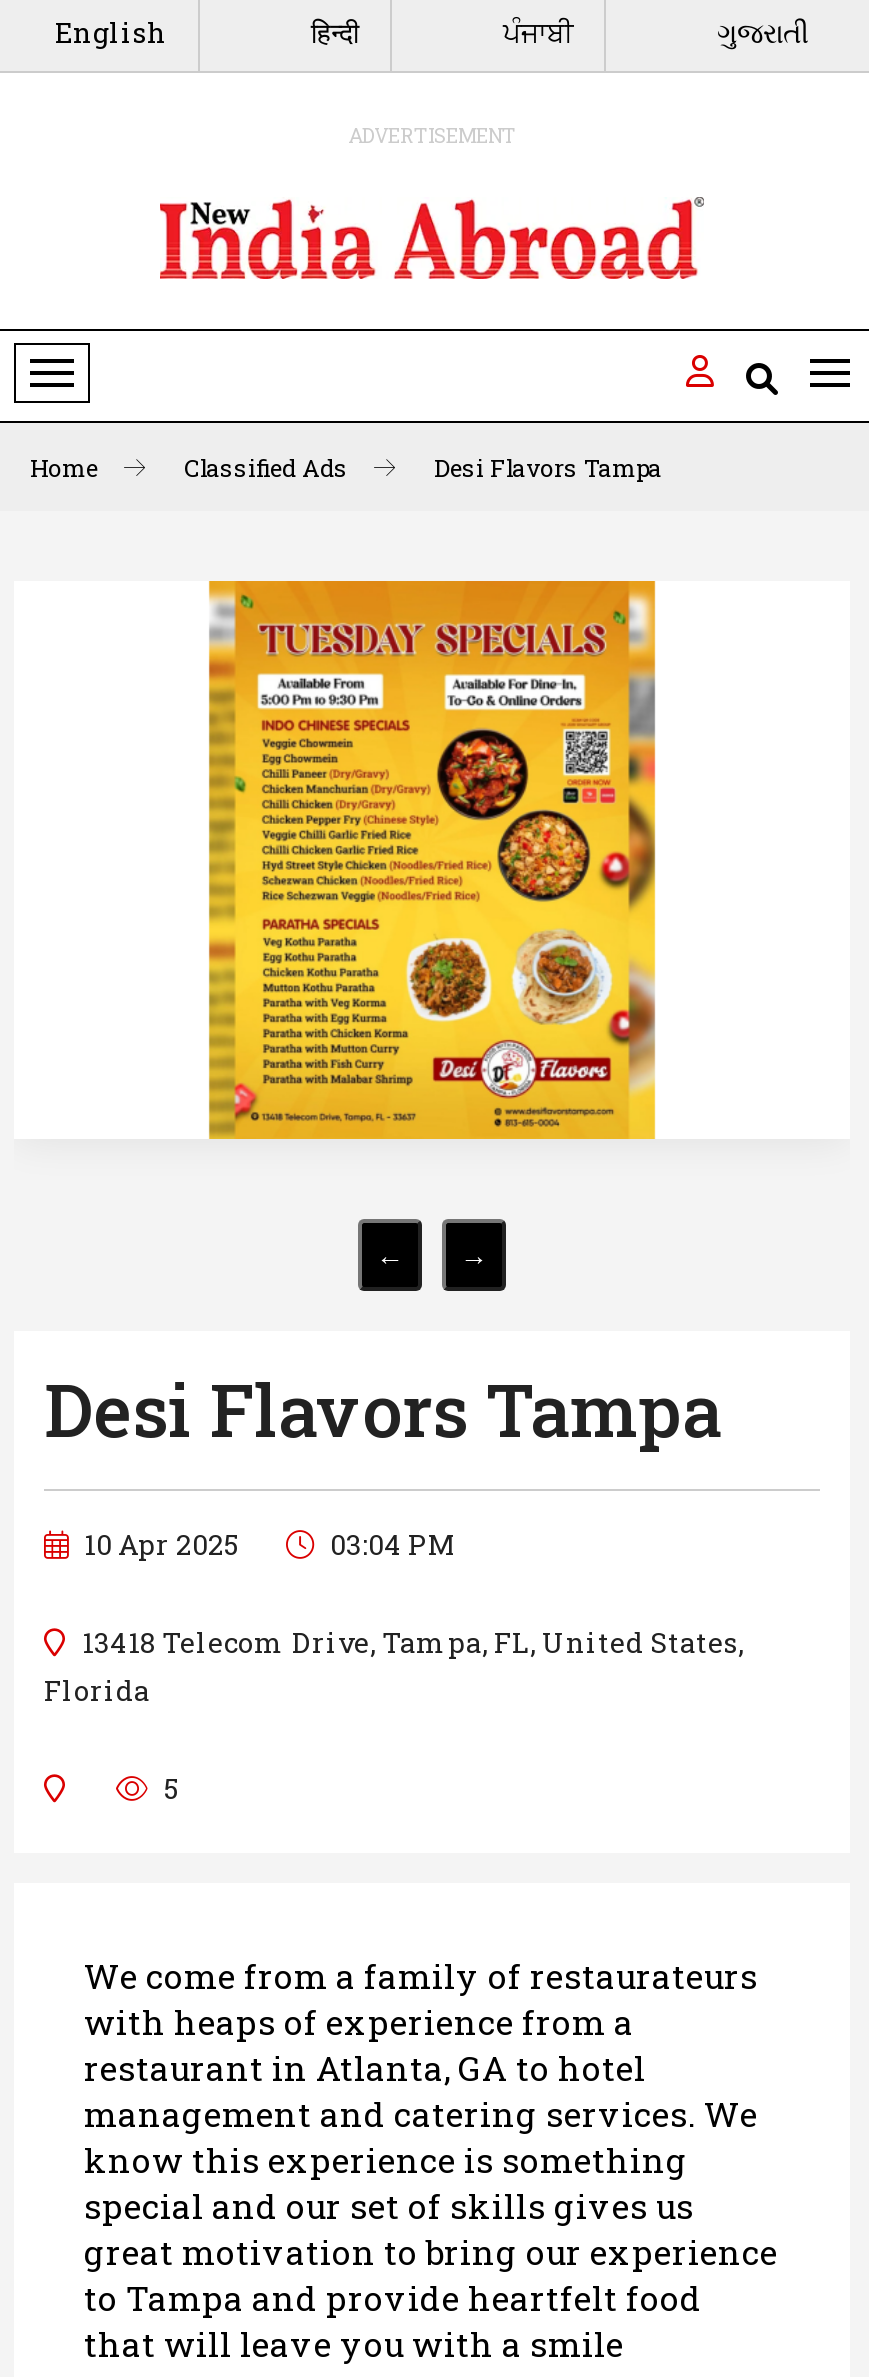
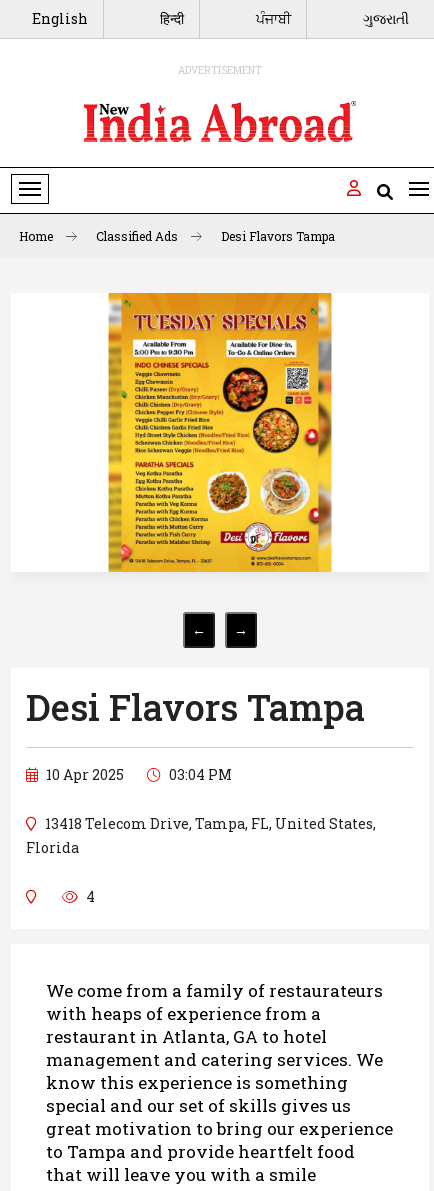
- 5
+ 4
